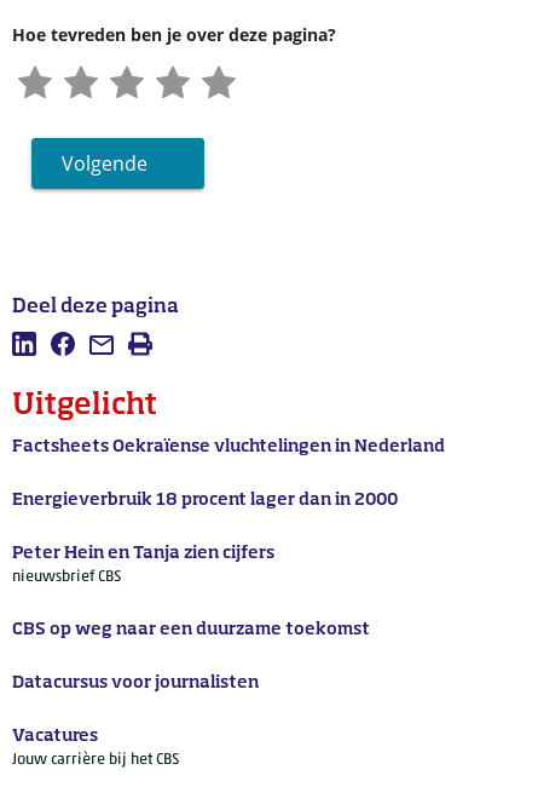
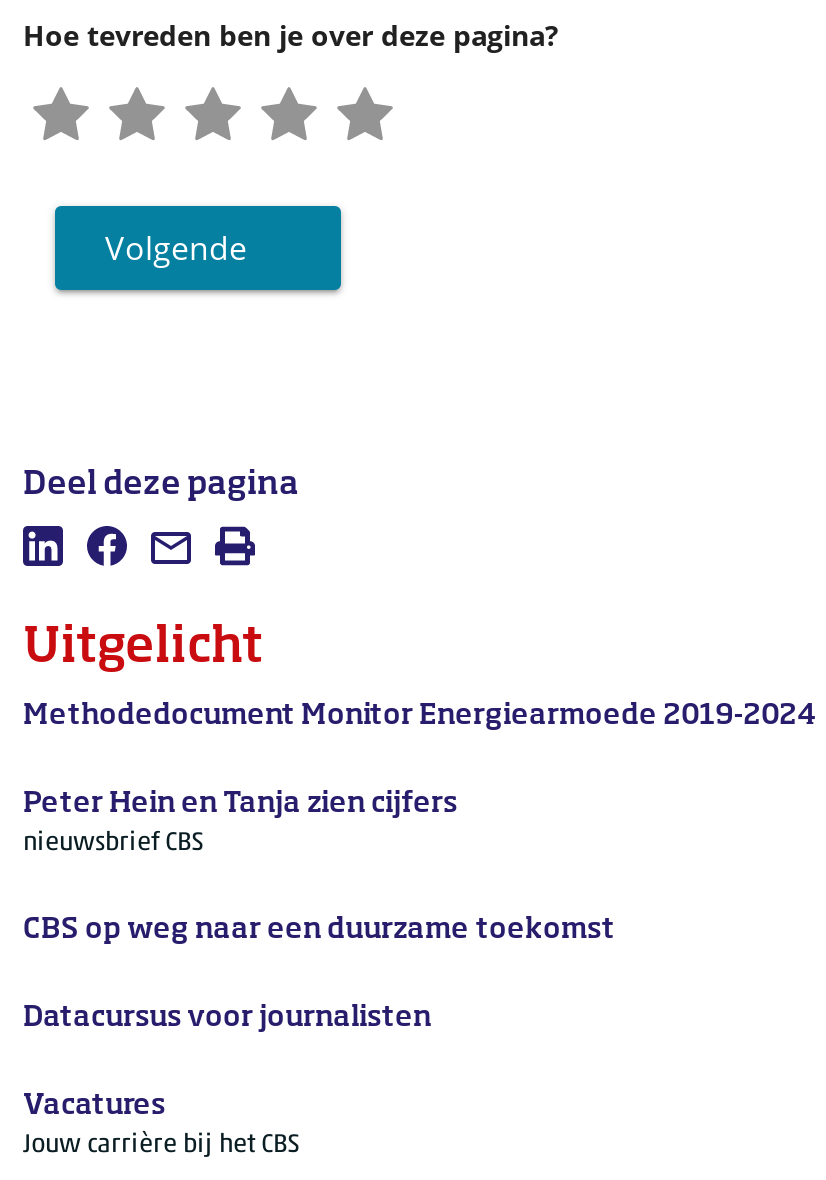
- Factsheets Oekraïense vluchtelingen in Nederland
- Energieverbruik 18 procent lager dan in 2000
+ Methodedocument Monitor Energiearmoede 2019-2024
